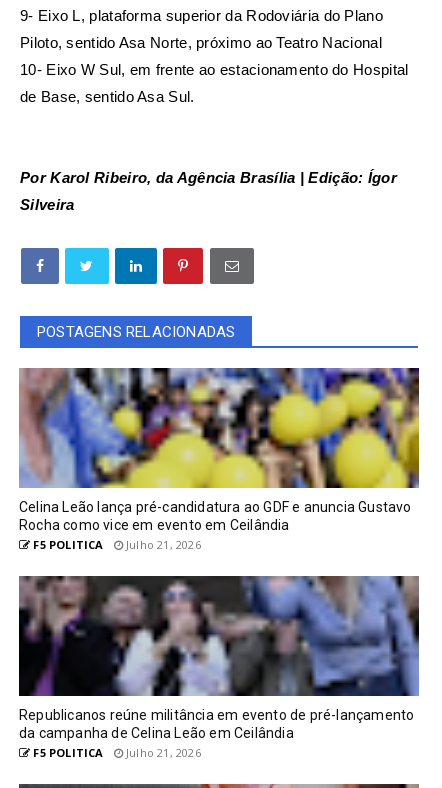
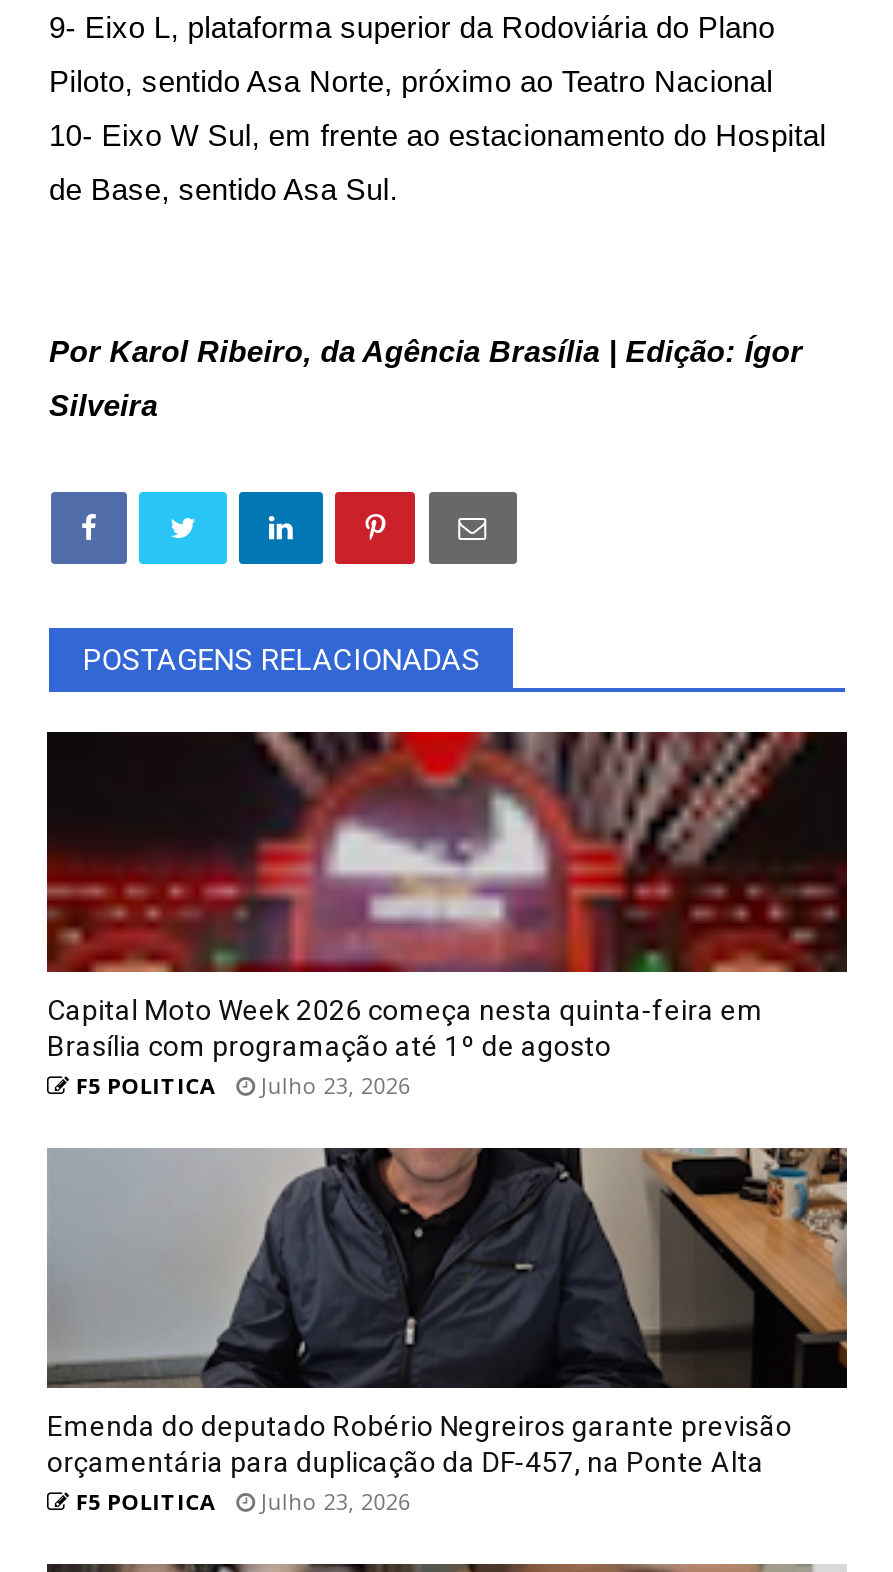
- [image]
- Celina Leão lança pré-candidatura ao GDF e anuncia Gustavo
- Rocha como vice em evento em Ceilândia
+ [image]
+ Capital Moto Week 2026 começa nesta quinta-feira em
+ Brasília com programação até 1º de agosto

- F5 POLITICA Julho 21, 2026
+ F5 POLITICA Julho 23, 2026

- [image]
- Republicanos reúne militância em evento de pré-lançamento
- da campanha de Celina Leão em Ceilândia
+ [image]
+ Emenda do deputado Robério Negreiros garante previsão
+ orçamentária para duplicação da DF-457, na Ponte Alta

- F5 POLITICA Julho 21, 2026
+ F5 POLITICA Julho 23, 2026
